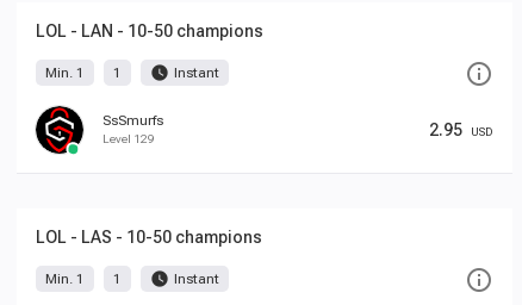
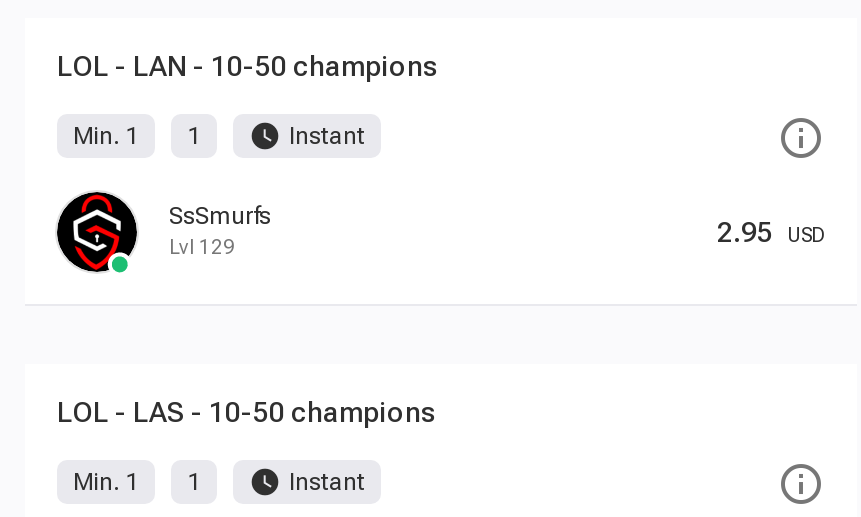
- Level 129
+ Lvl 129
